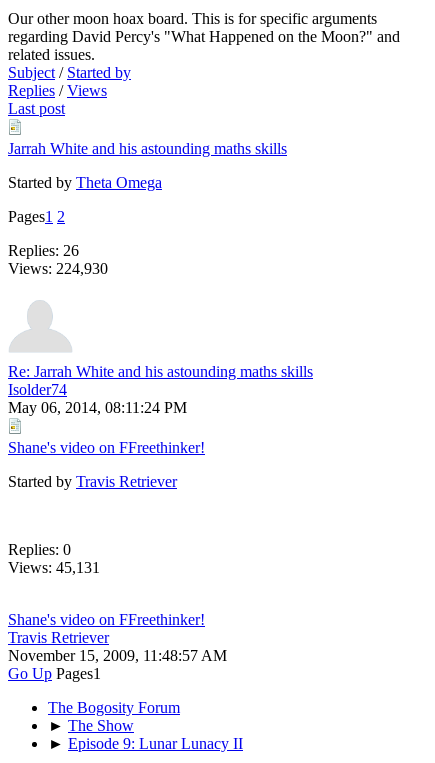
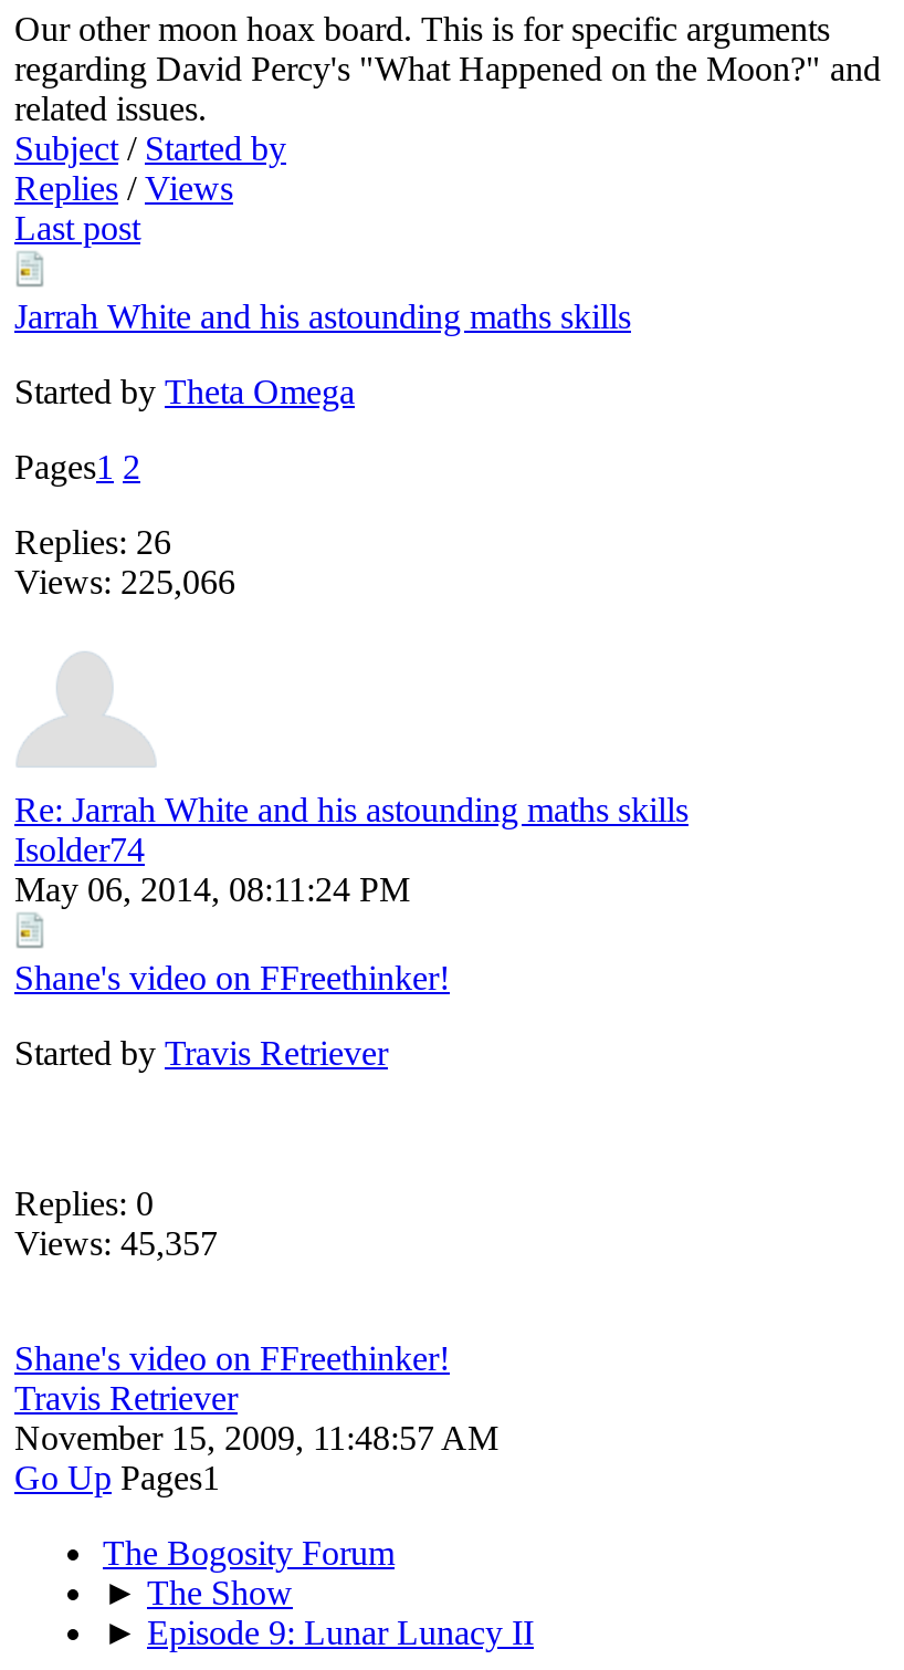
- Views: 224,930
+ Views: 225,066

- Views: 45,131
+ Views: 45,357
